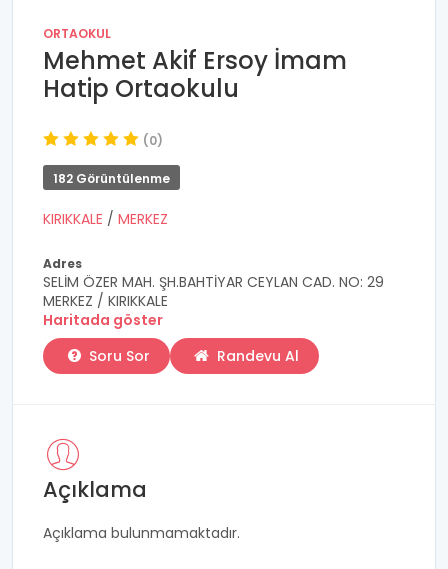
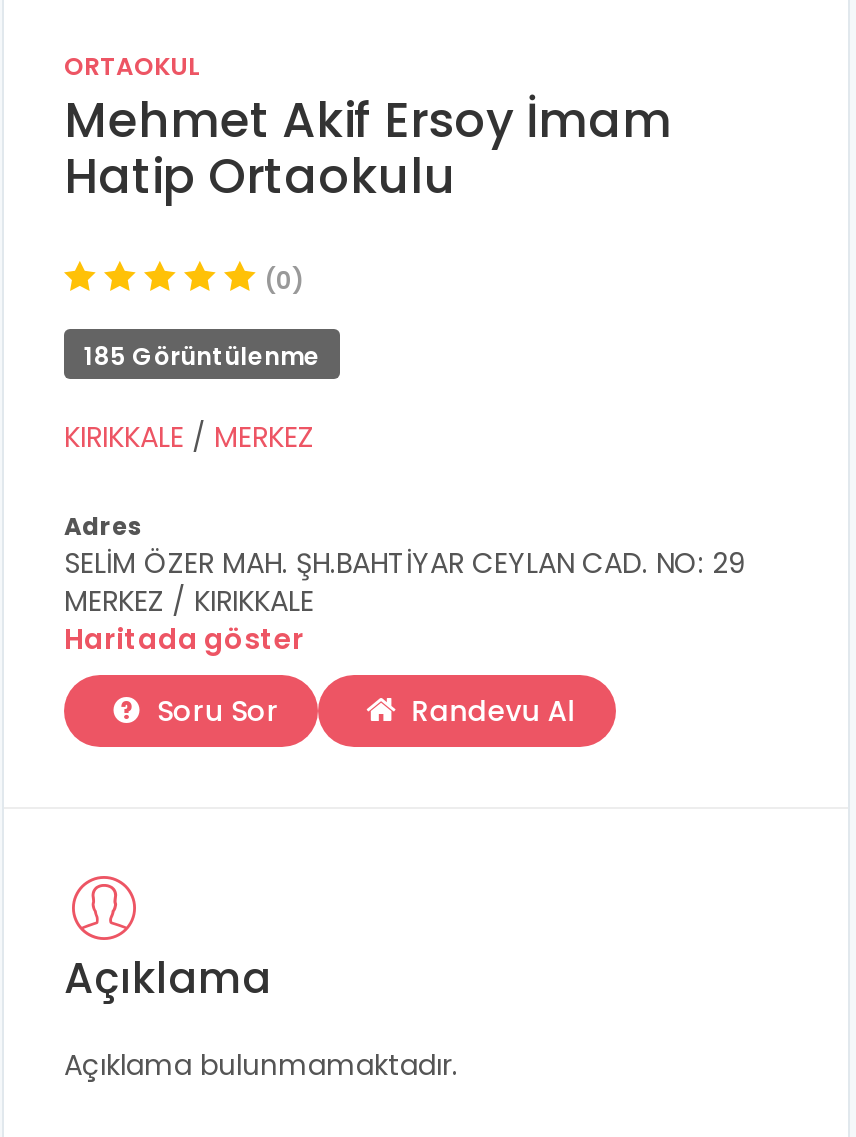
- 182 Görüntülenme
+ 185 Görüntülenme
